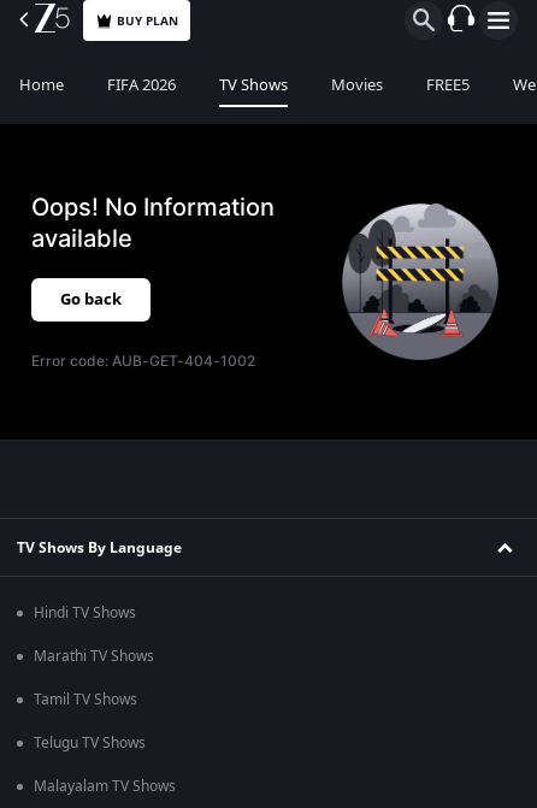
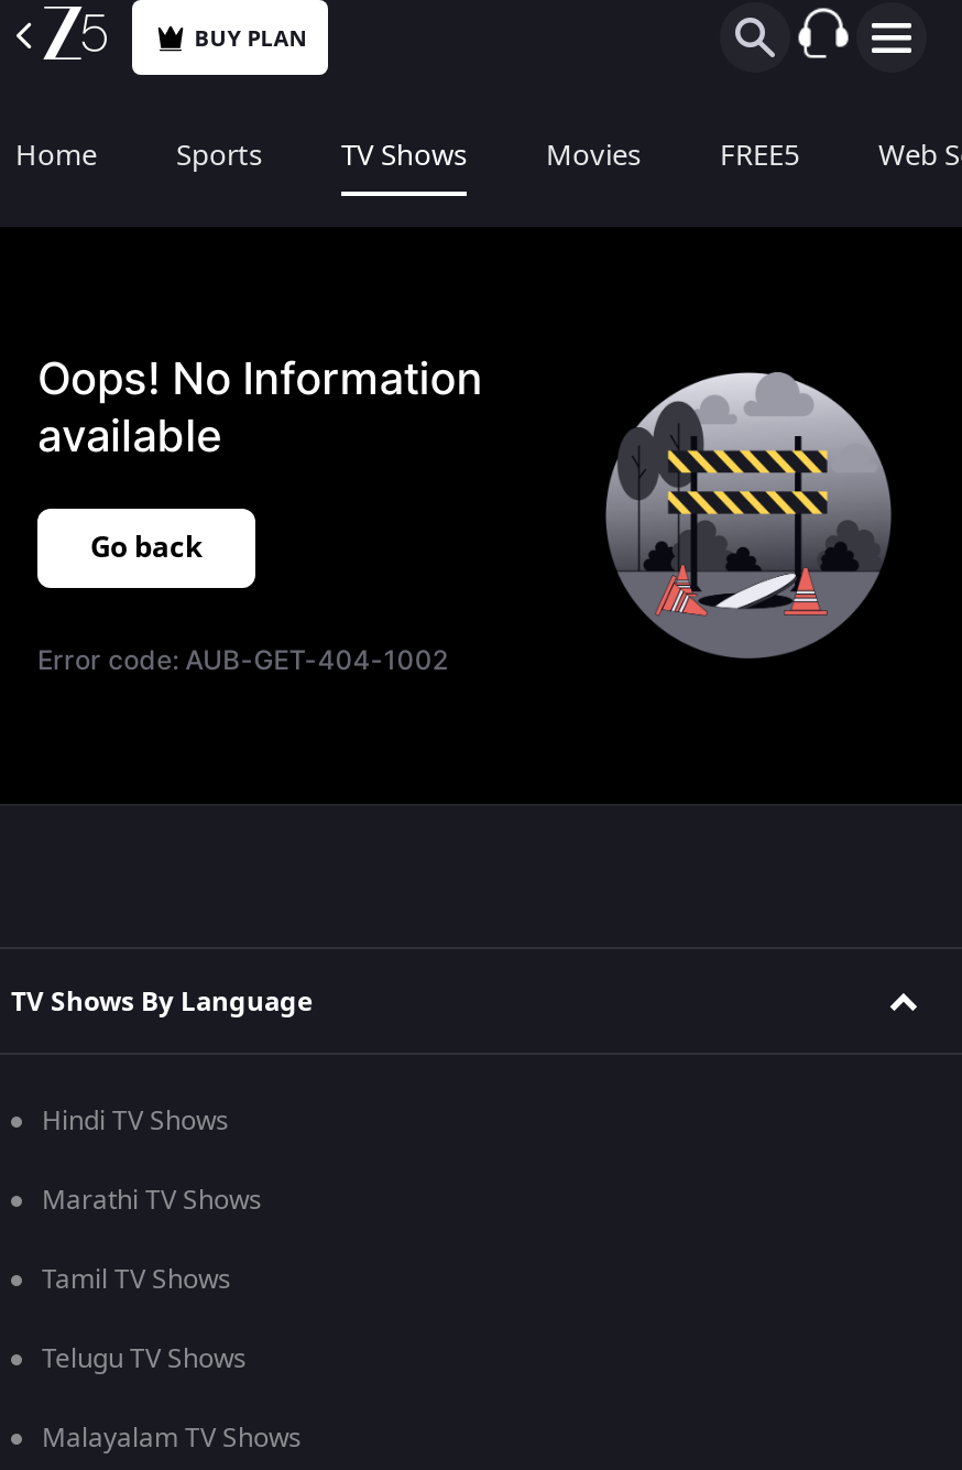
- FIFA 2026
+ Sports
